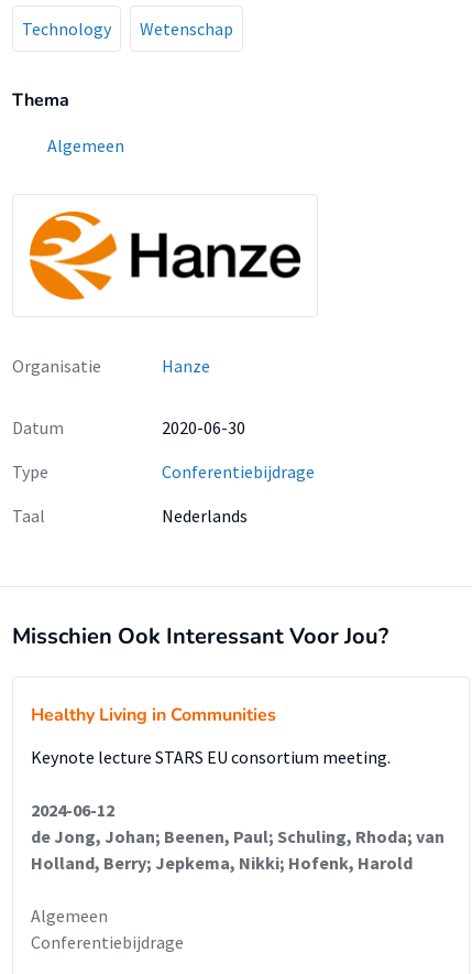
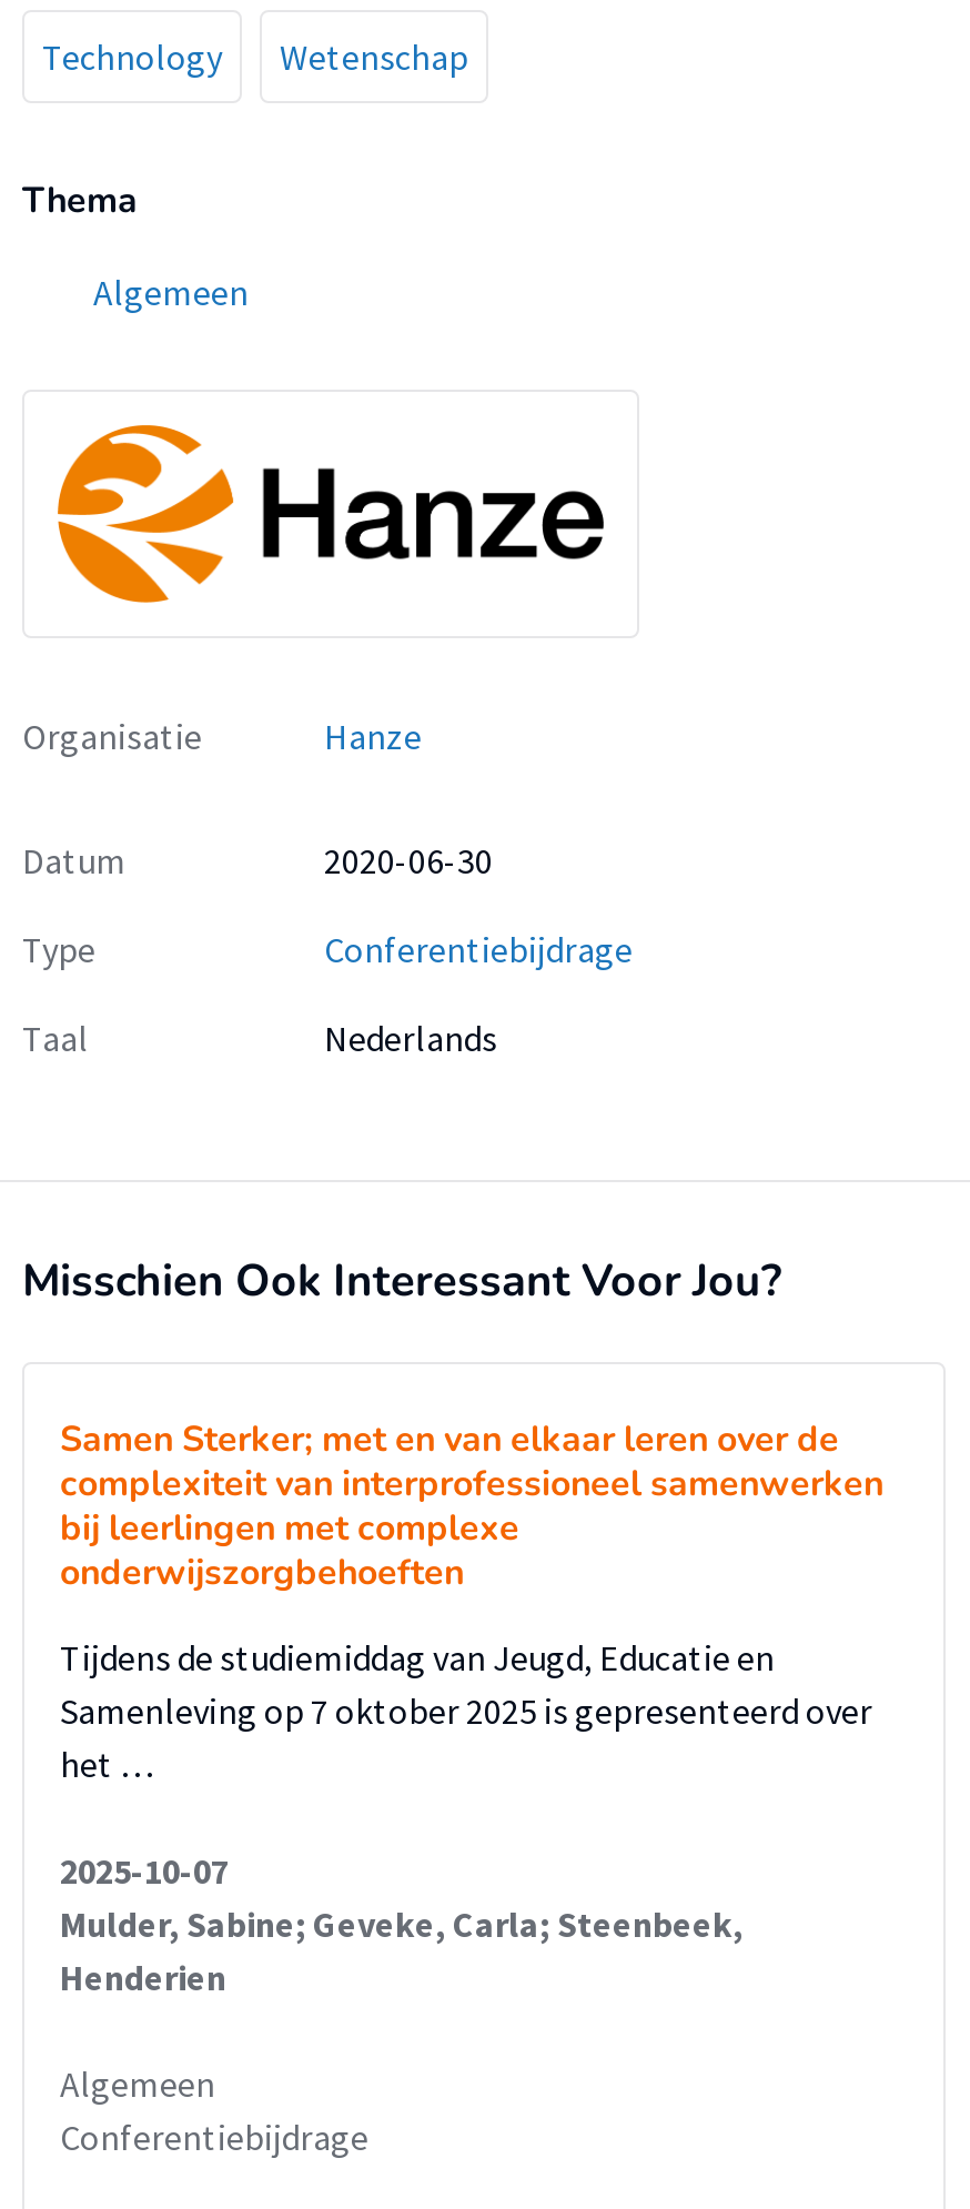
- Healthy Living in Communities
+ Samen Sterker; met en van elkaar leren over de
+ complexiteit van interprofessioneel samenwerken
+ bij leerlingen met complexe
+ onderwijszorgbehoeften

- Keynote lecture STARS EU consortium meeting.
+ Tijdens de studiemiddag van Jeugd, Educatie en
+ Samenleving op 7 oktober 2025 is gepresenteerd over
+ het …

- 2024-06-12
- de Jong, Johan; Beenen, Paul; Schuling, Rhoda; van
- Holland, Berry; Jepkema, Nikki; Hofenk, Harold
+ 2025-10-07
+ Mulder, Sabine; Geveke, Carla; Steenbeek,
+ Henderien
